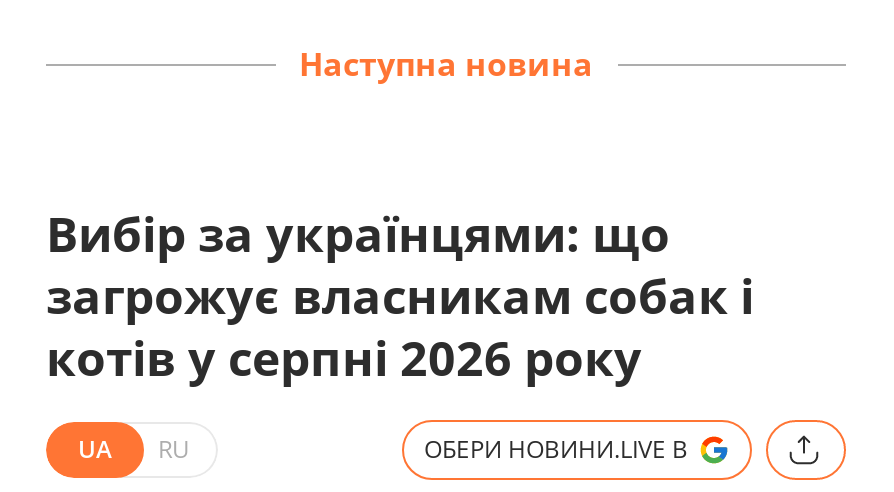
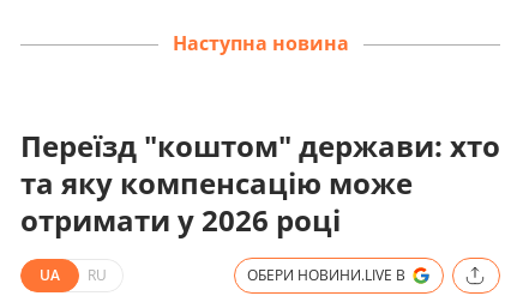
- Вибір за українцями: що
- загрожує власникам собак і
- котів у серпні 2026 року
+ Переїзд "коштом" держави: хто
+ та яку компенсацію може
+ отримати у 2026 році
